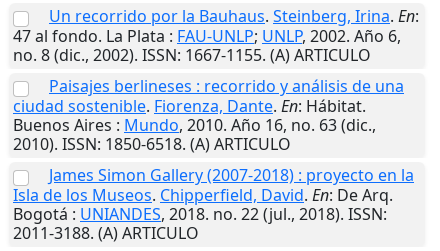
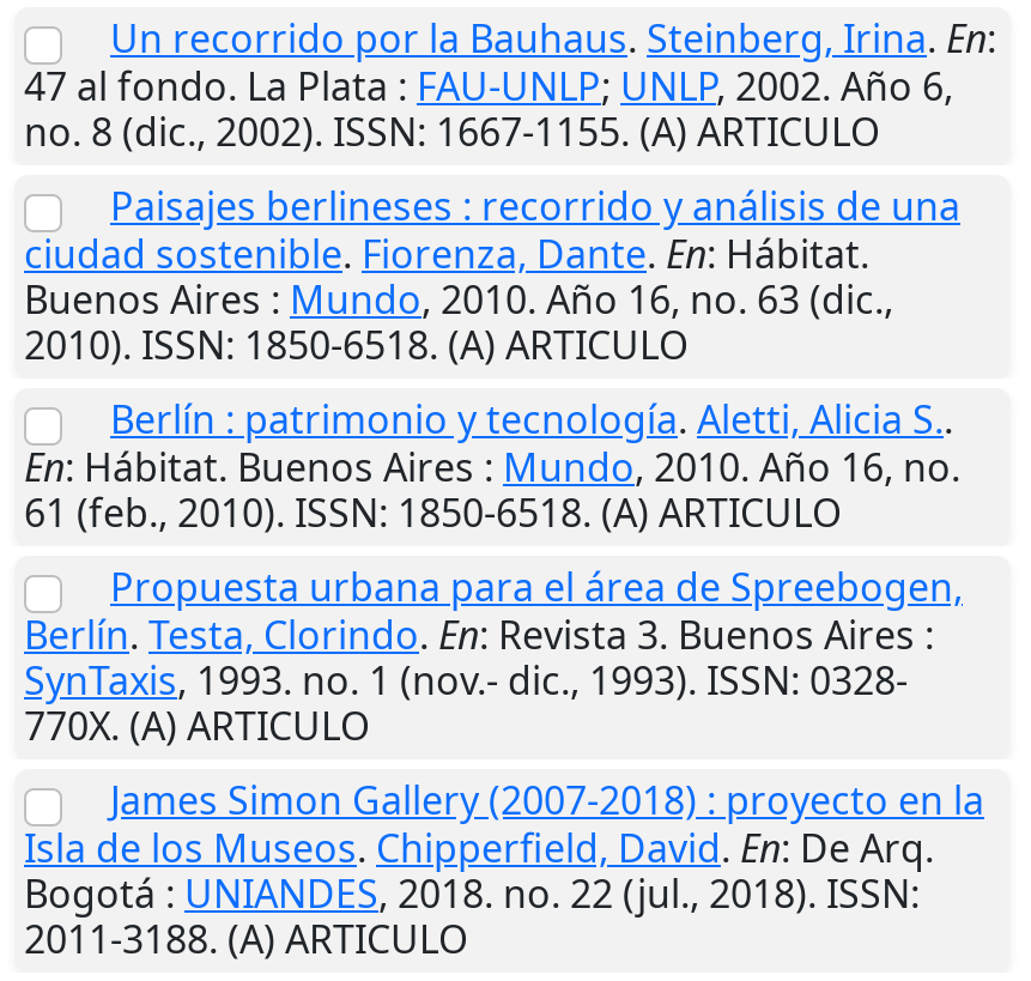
+ Berlín : patrimonio y tecnología. Aletti, Alicia S..
+ En: Hábitat.Buenos Aires:Mundo,2010. Año 16, no.
+ 61 (feb., 2010). ISSN: 1850-6518. (A) ARTICULO
+ Propuesta urbana para el área de Spreebogen,
+ Berlín.Testa, Clorindo.En: Revista 3.Buenos Aires:
+ SynTaxis,1993. no. 1 (nov.- dic., 1993). ISSN: 0328-
+ 770X. (A) ARTICULO
